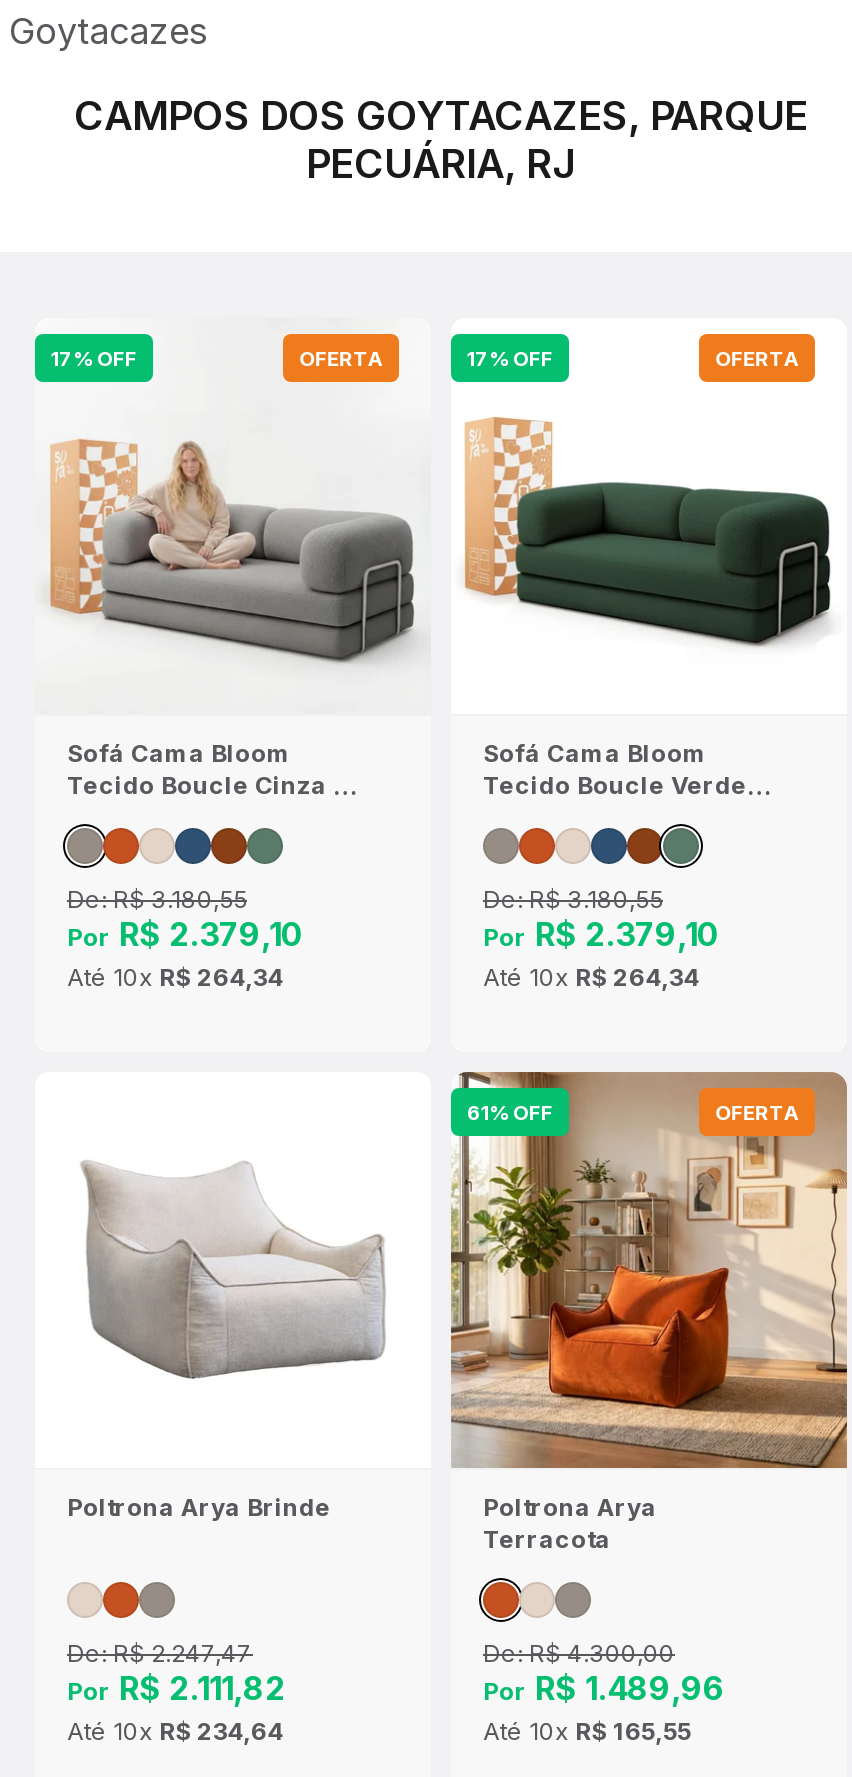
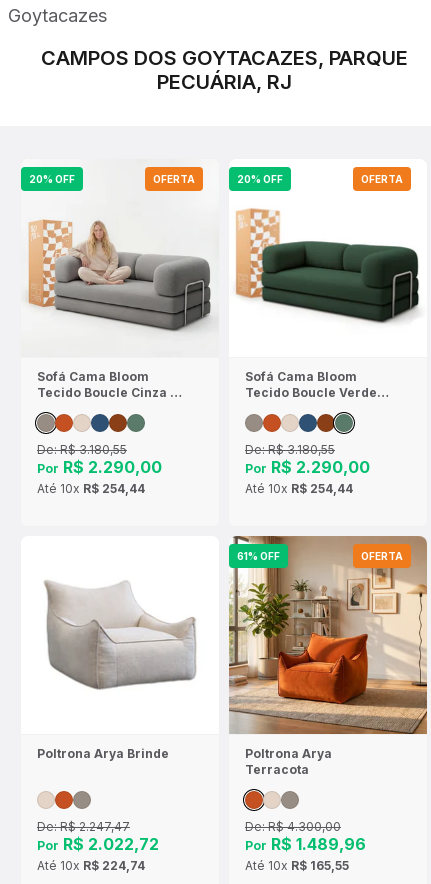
- 17% OFF
+ 20% OFF

- 17% OFF
+ 20% OFF

- Por R$ 2.379,10
+ Por R$ 2.290,00

- Por R$ 2.379,10
+ Por R$ 2.290,00

- Até 10x R$ 264,34
+ Até 10x R$ 254,44

- Até 10x R$ 264,34
+ Até 10x R$ 254,44

- Por R$ 2.111,82
+ Por R$ 2.022,72

- Até 10x R$ 234,64
+ Até 10x R$ 224,74
